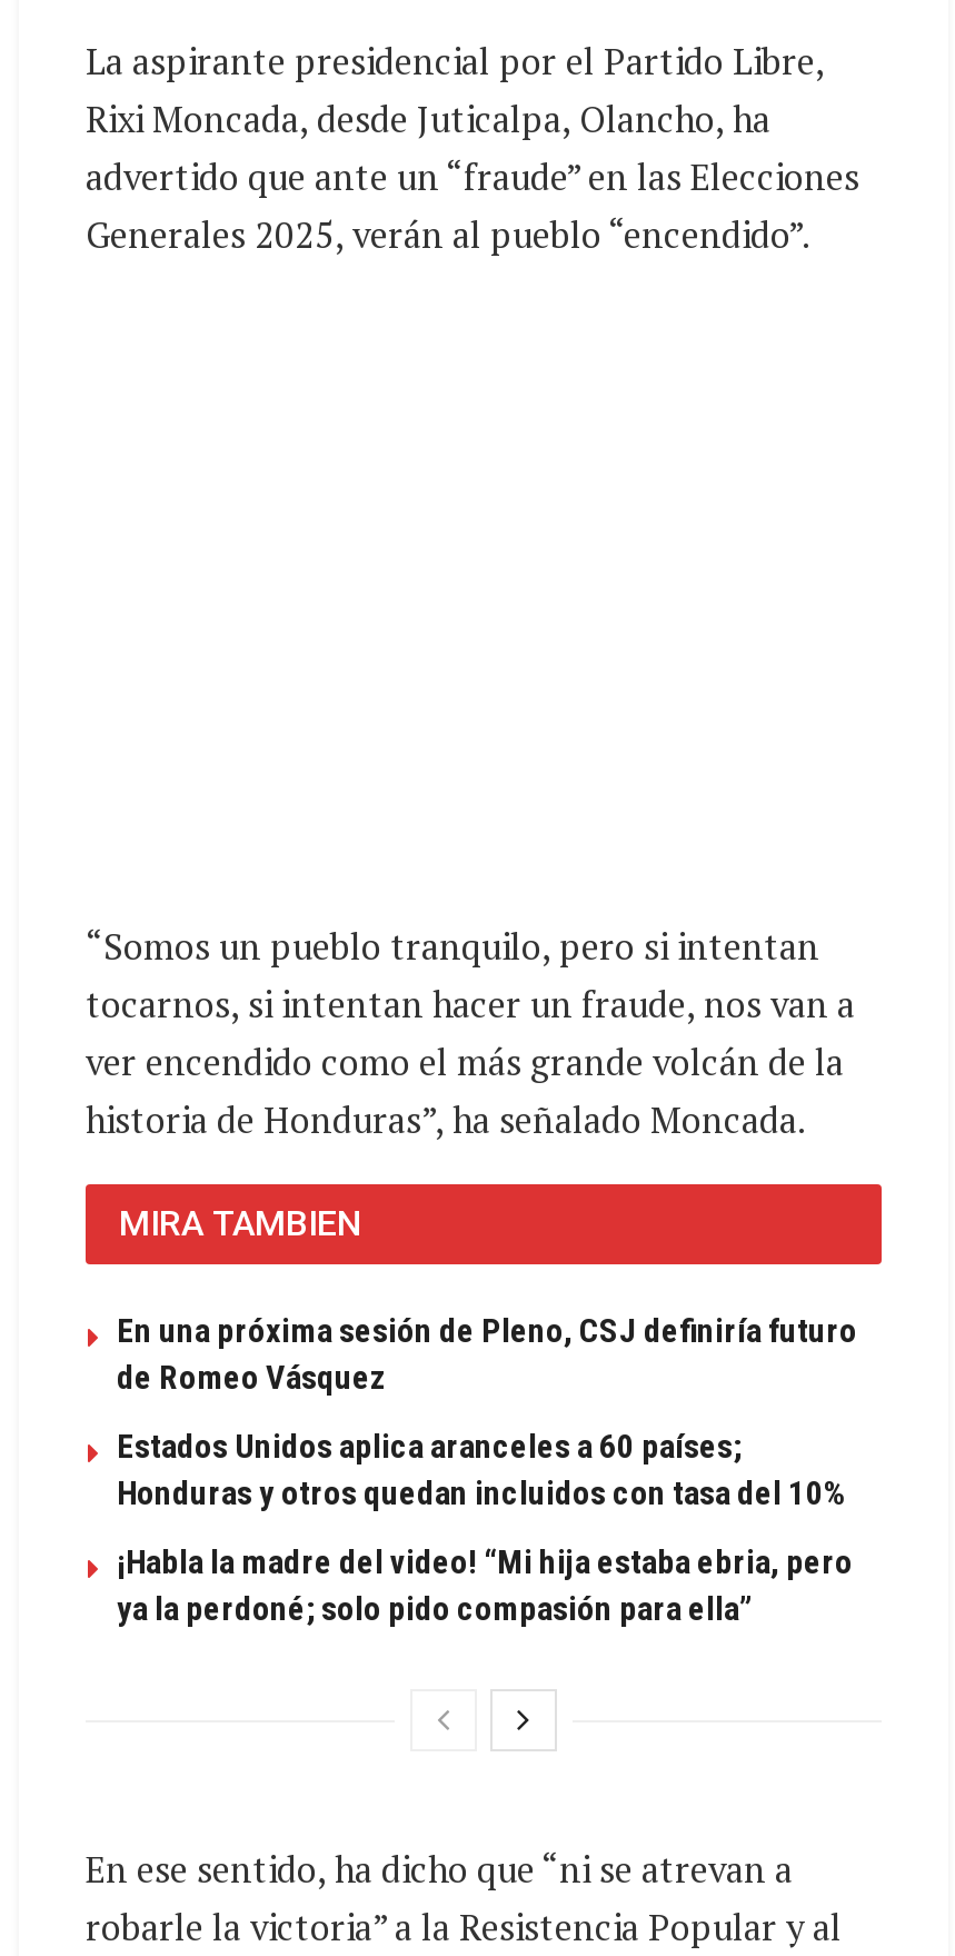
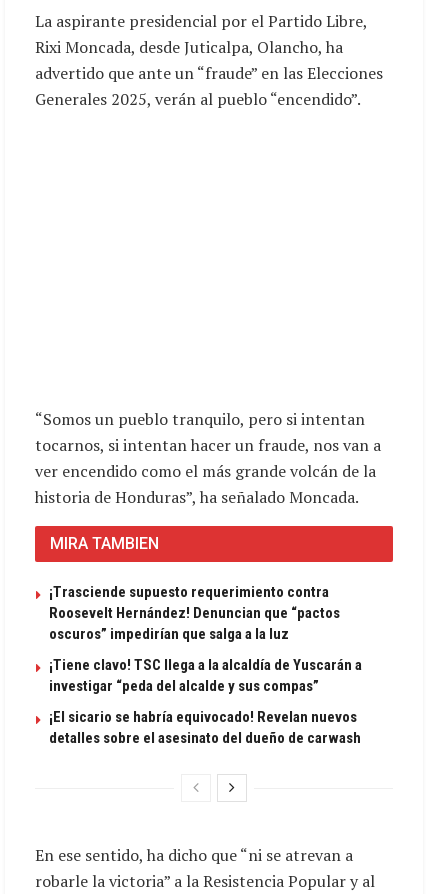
- En una próxima sesión de Pleno, CSJ definiría futuro
- de Romeo Vásquez
+ ¡Trasciende supuesto requerimiento contra
+ Roosevelt Hernández! Denuncian que “pactos
+ oscuros” impedirían que salga a la luz

- Estados Unidos aplica aranceles a 60 países;
- Honduras y otros quedan incluidos con tasa del 10%
+ ¡Tiene clavo! TSC llega a la alcaldía de Yuscarán a
+ investigar “peda del alcalde y sus compas”

- ¡Habla la madre del video! “Mi hija estaba ebria, pero
- ya la perdoné; solo pido compasión para ella”
+ ¡El sicario se habría equivocado! Revelan nuevos
+ detalles sobre el asesinato del dueño de carwash
